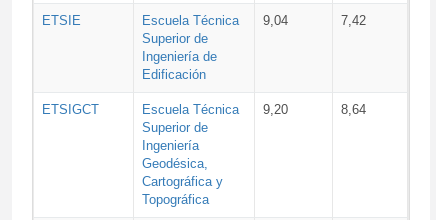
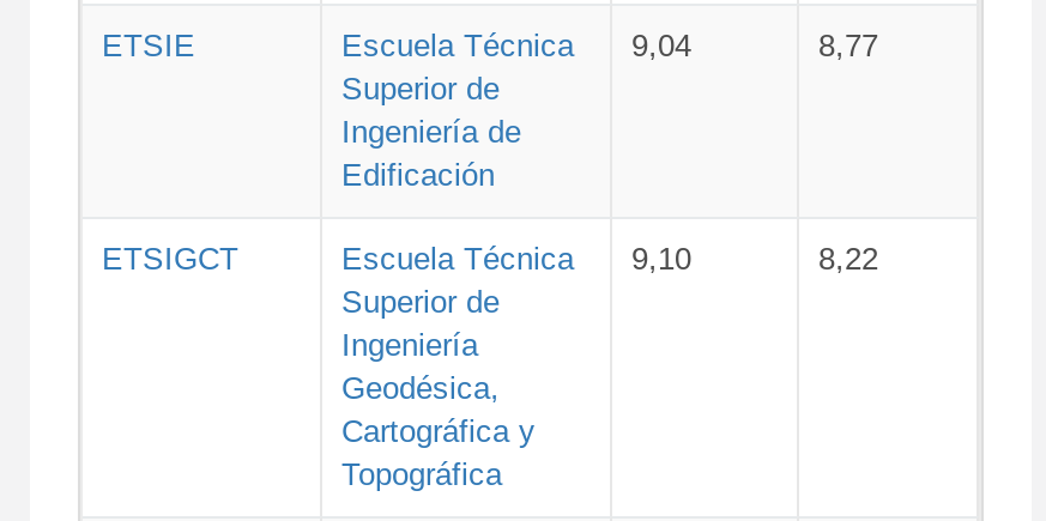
- 7,42
+ 8,77

- Escuela Técnica 9,20
+ Escuela Técnica 9,10

- 8,64
+ 8,22
